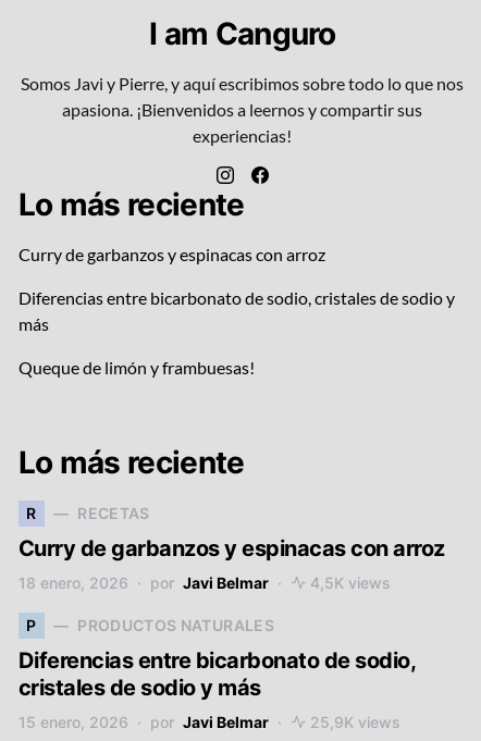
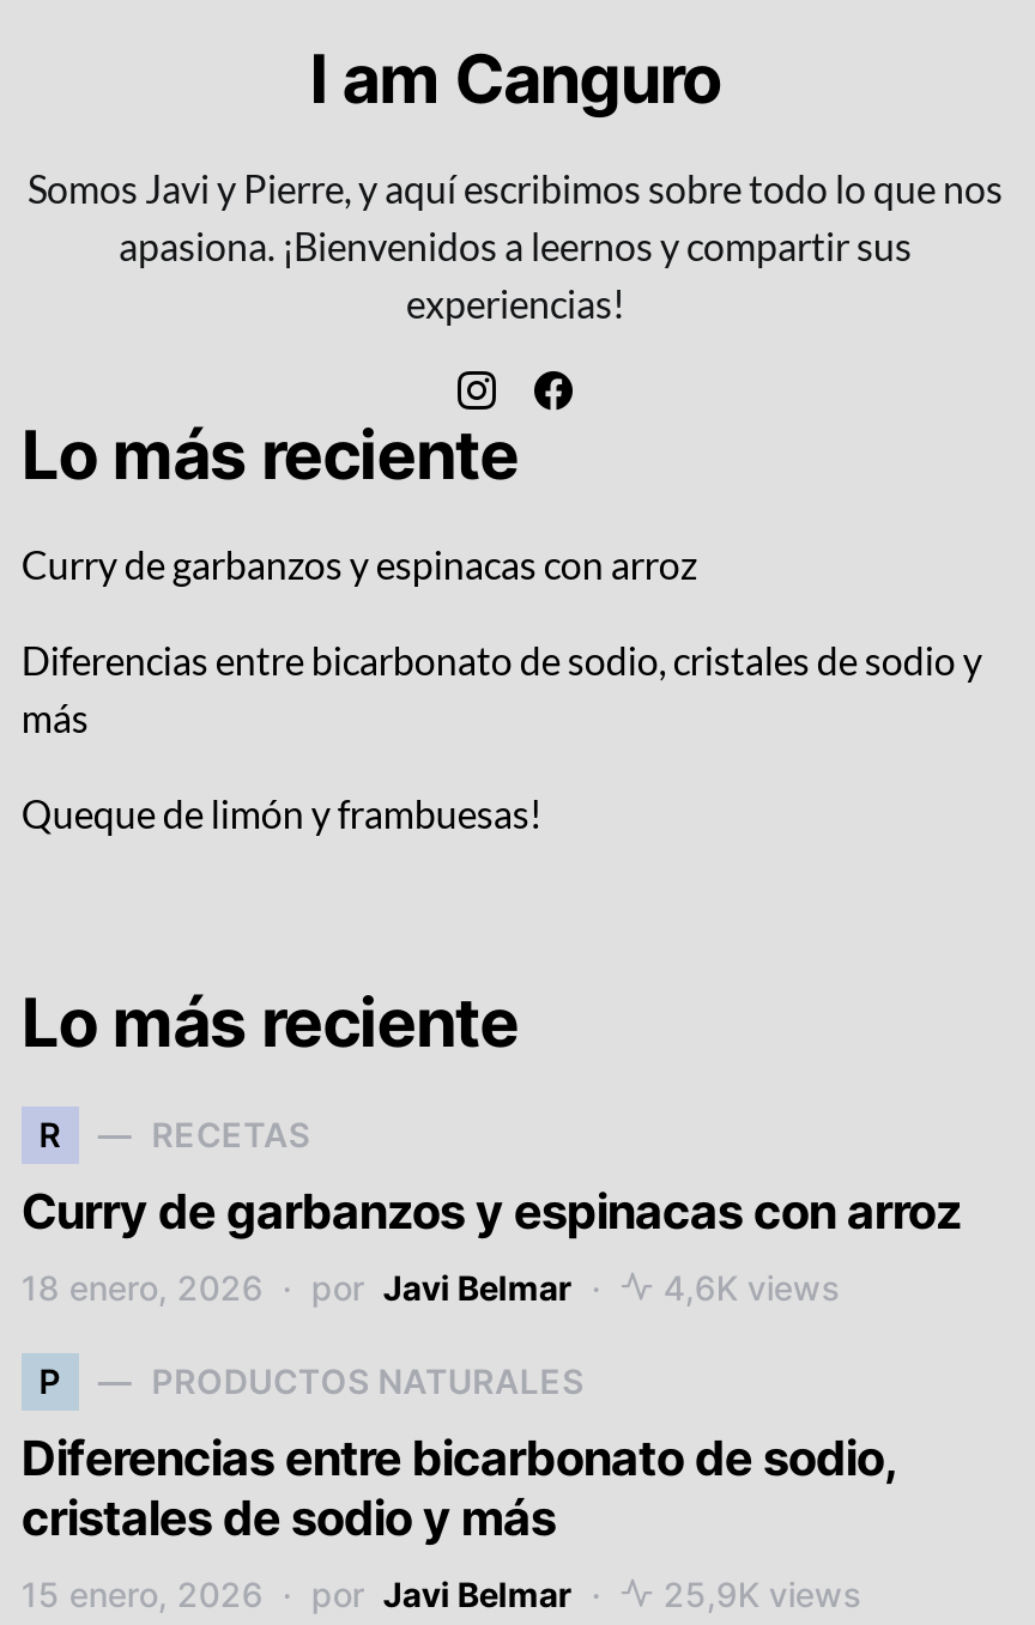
- 4,5K views
+ 4,6K views
